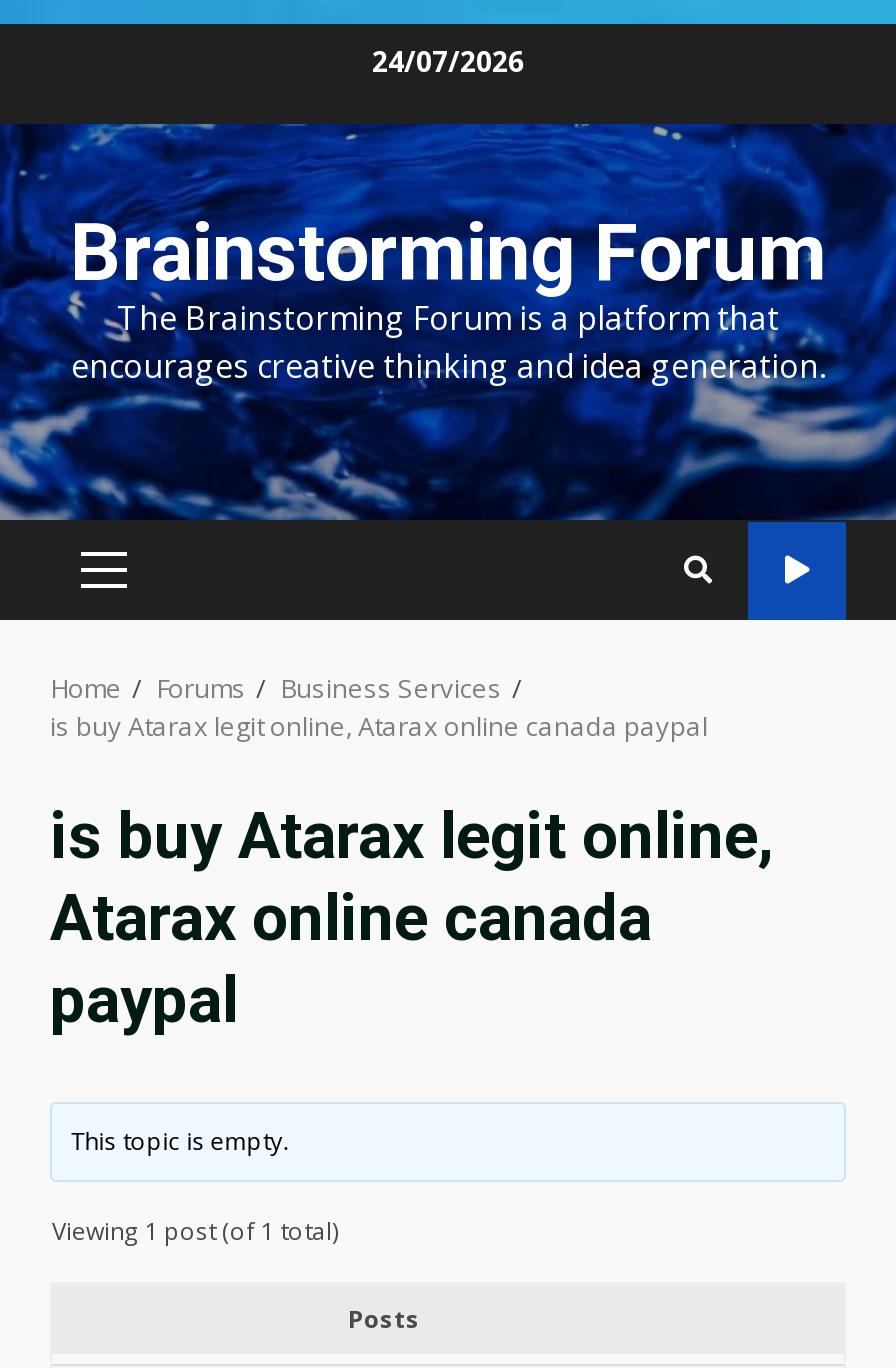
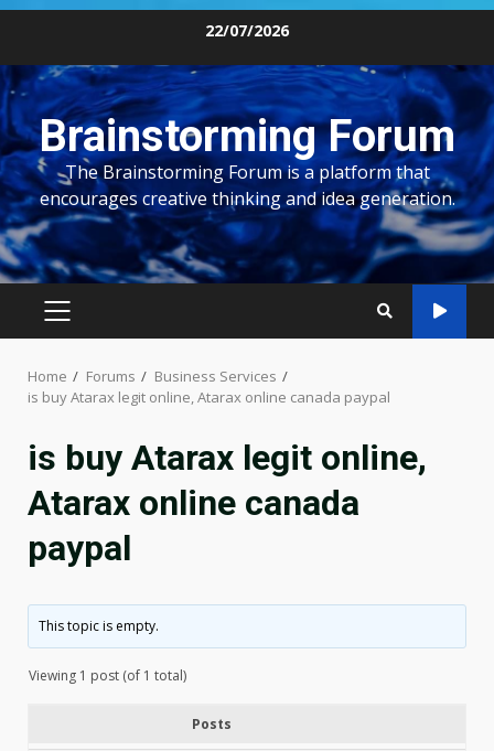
- 24/07/2026
+ 22/07/2026
